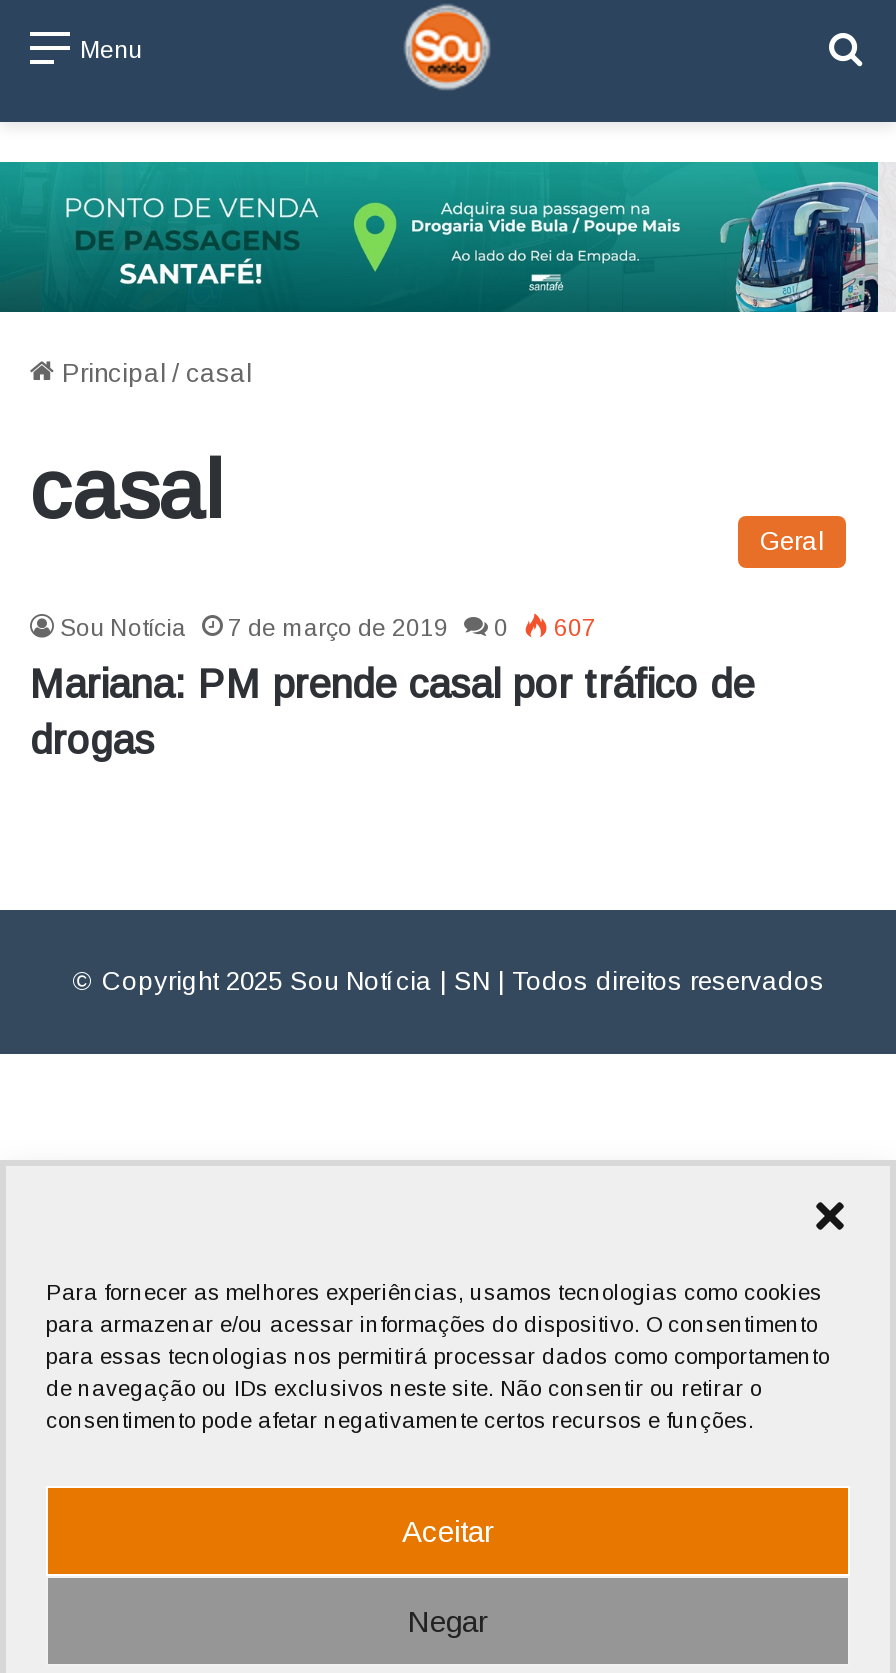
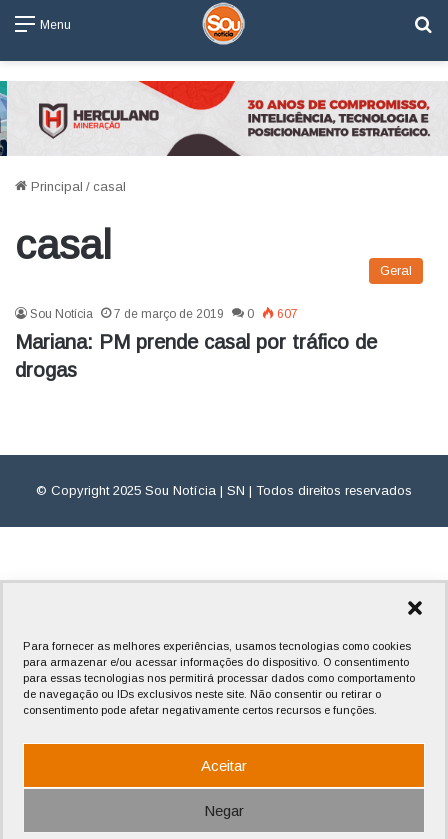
- [image]
+ [image]
